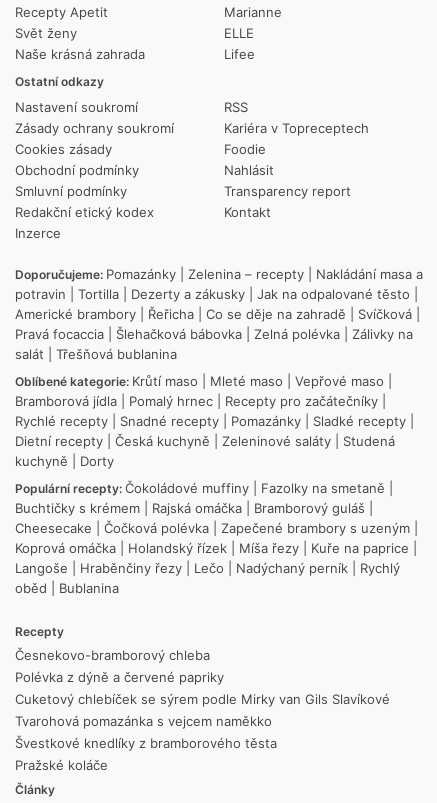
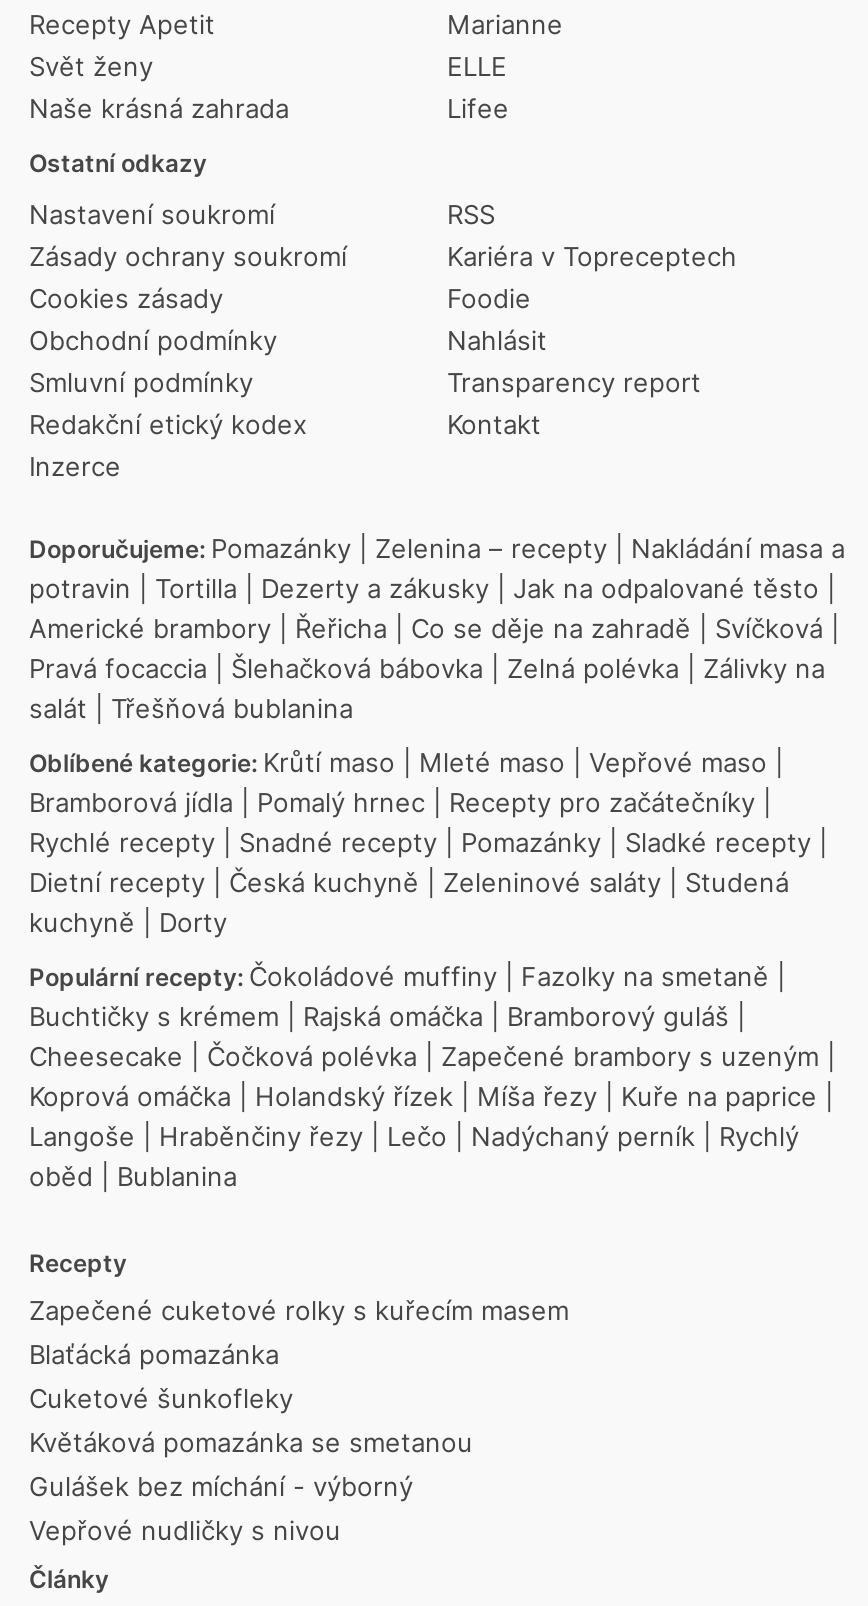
- Česnekovo-bramborový chleba
- Polévka z dýně a červené papriky
- Cuketový chlebíček se sýrem podle Mirky van Gils Slavíkové
- Tvarohová pomazánka s vejcem naměkko
- Švestkové knedlíky z bramborového těsta
- Pražské koláče
+ Zapečené cuketové rolky s kuřecím masem
+ Blaťácká pomazánka
+ Cuketové šunkofleky
+ Květáková pomazánka se smetanou
+ Gulášek bez míchání - výborný
+ Vepřové nudličky s nivou
